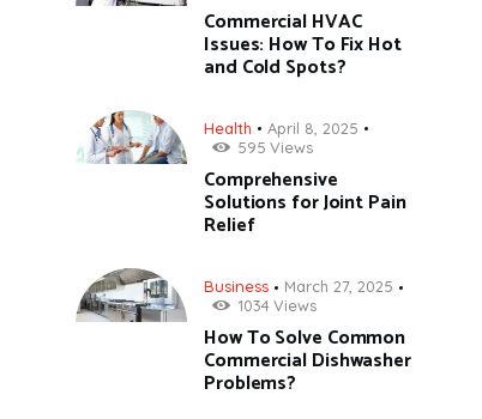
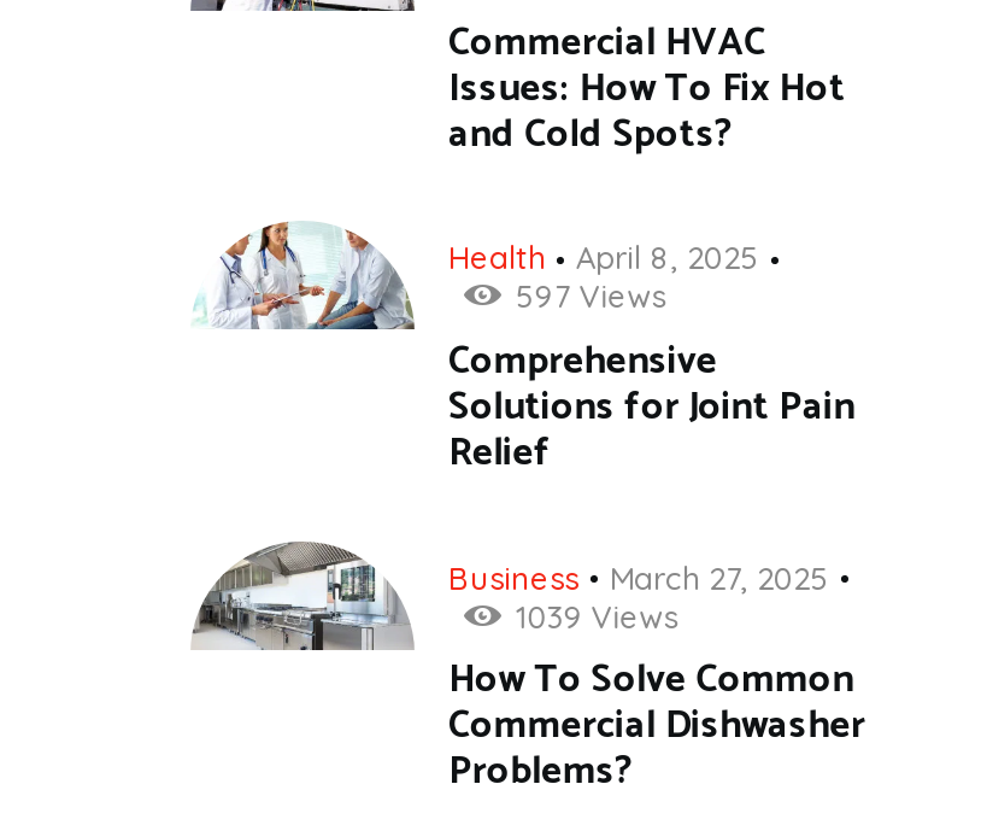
- 595 Views
+ 597 Views

- 1034 Views
+ 1039 Views
